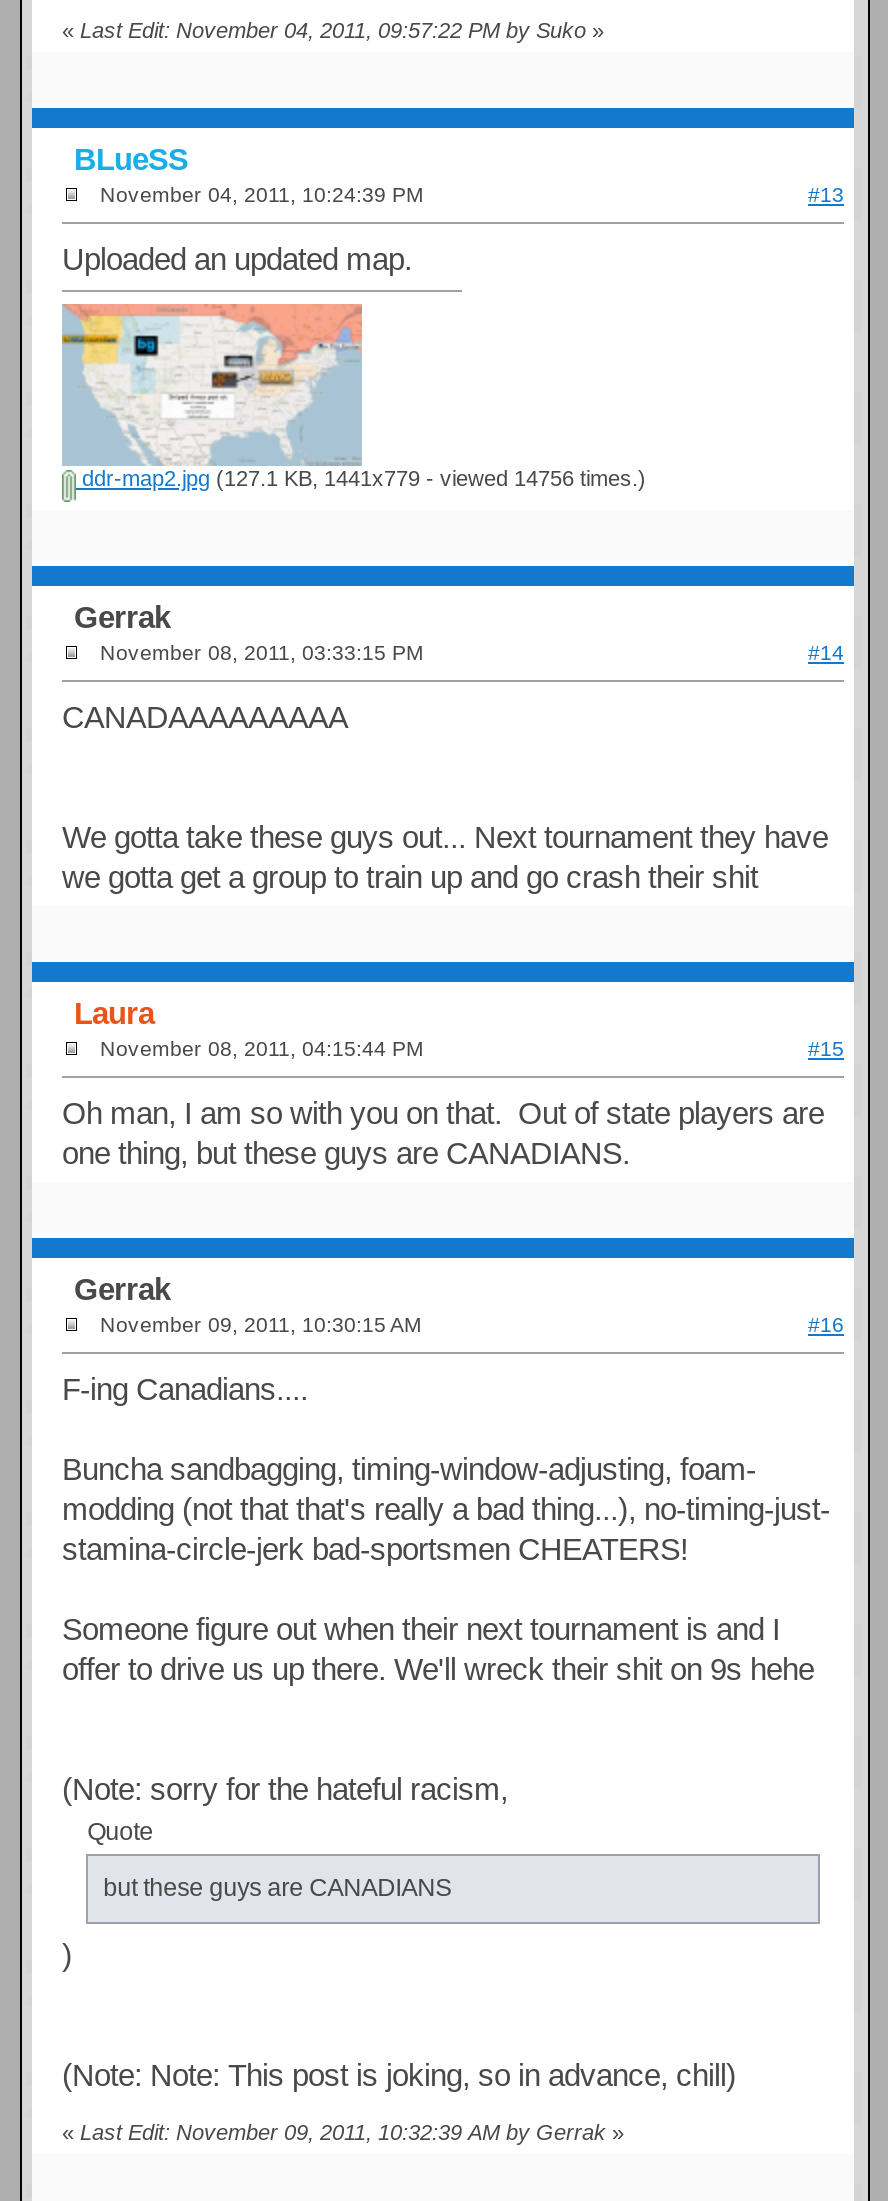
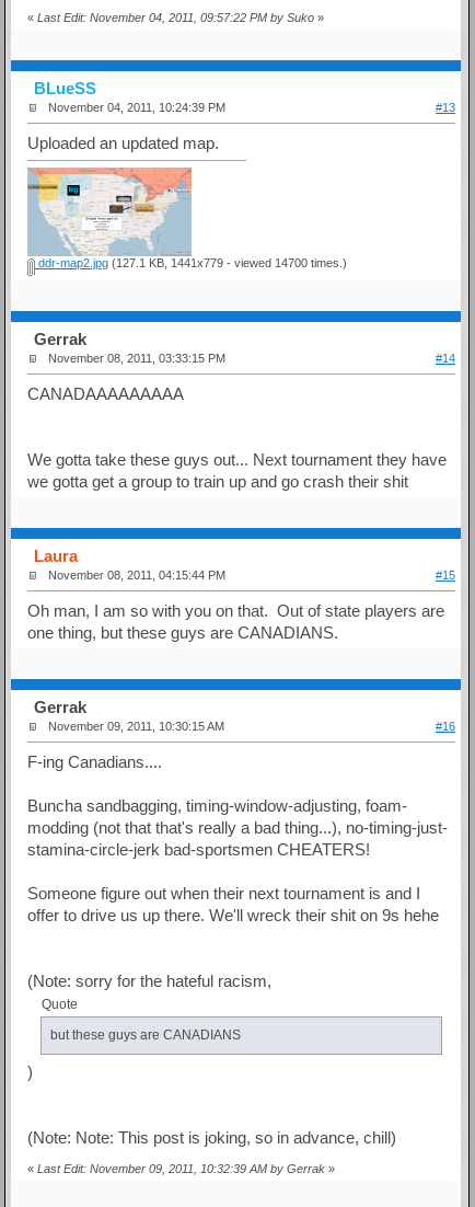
- ddr-map2.jpg(127.1 KB, 1441x779 - viewed 14756 times.)
+ ddr-map2.jpg(127.1 KB, 1441x779 - viewed 14700 times.)
